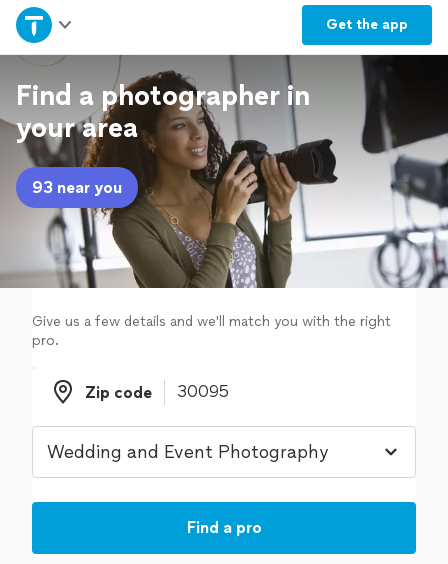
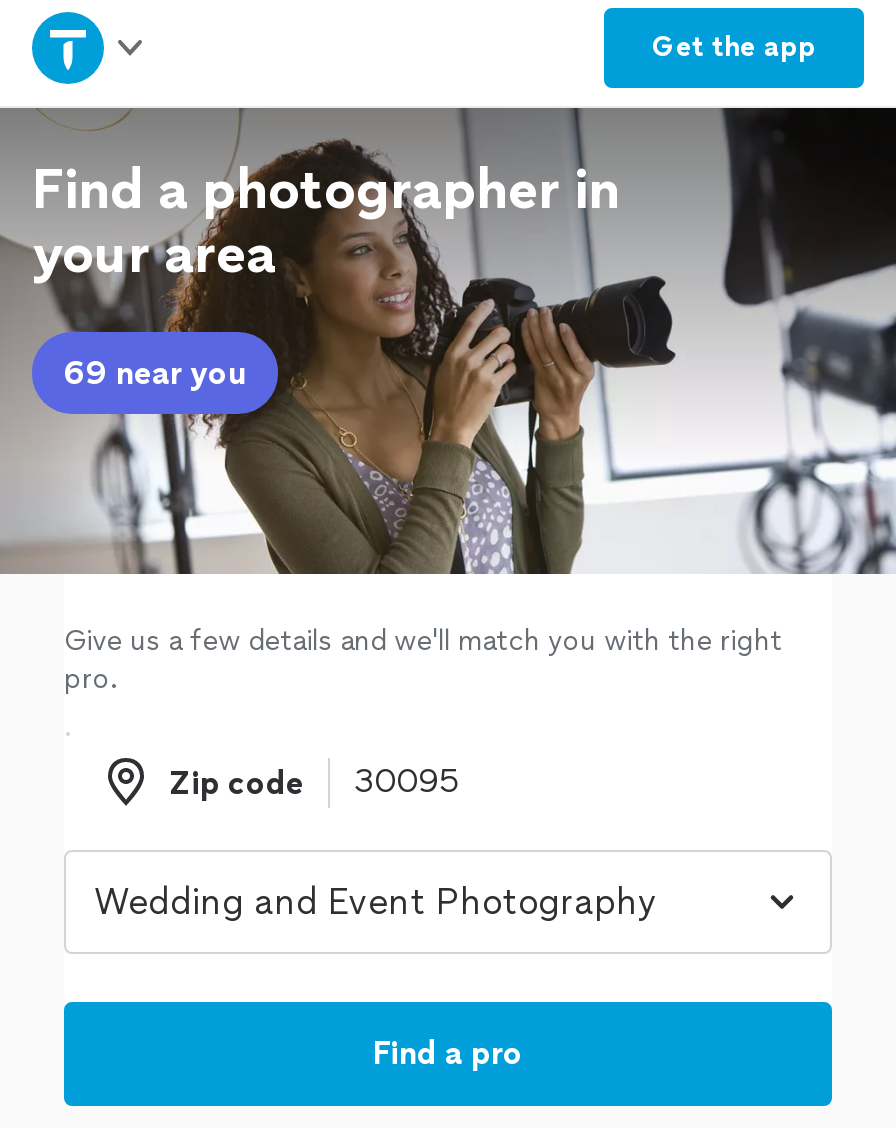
- 93 near you
+ 69 near you
